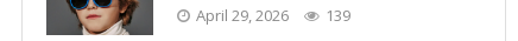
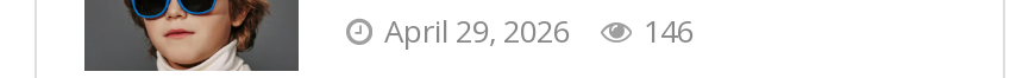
- April 29, 2026 139
+ April 29, 2026 146
